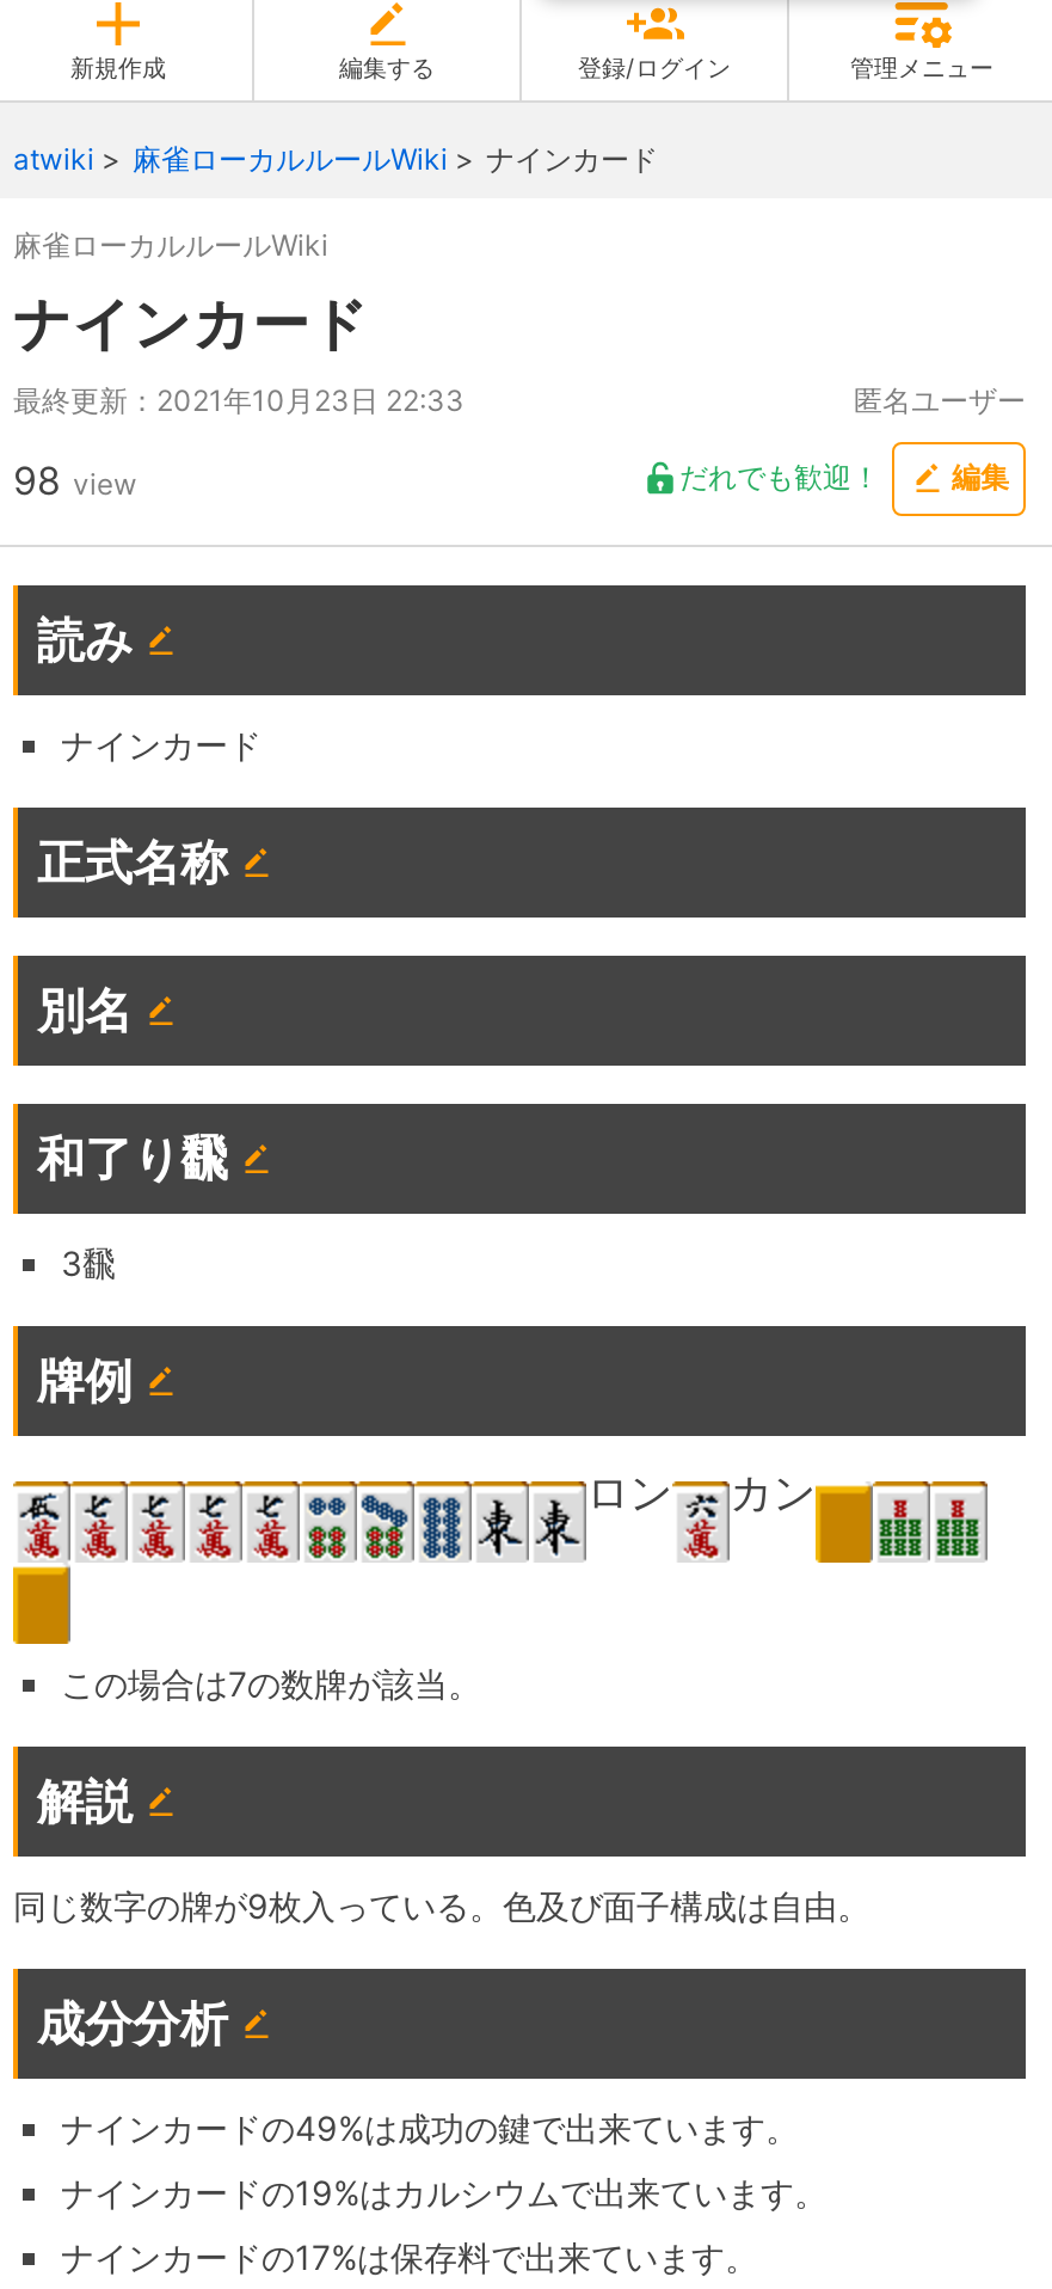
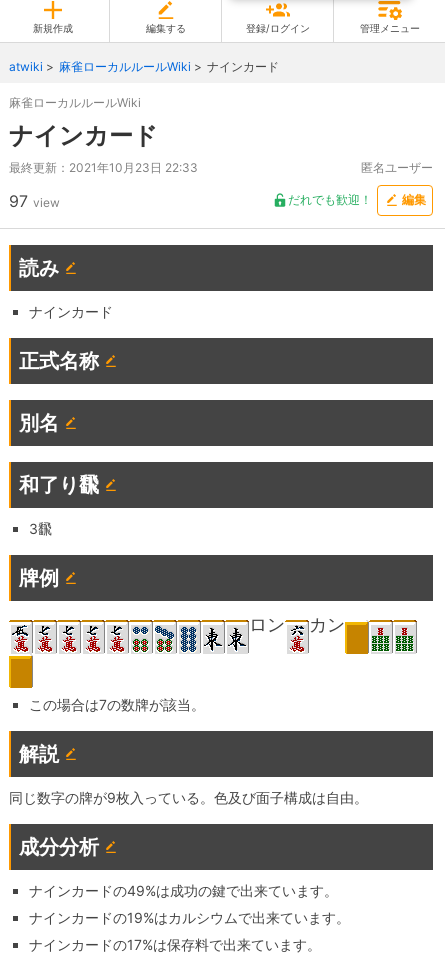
- 98 view
+ 97 view
